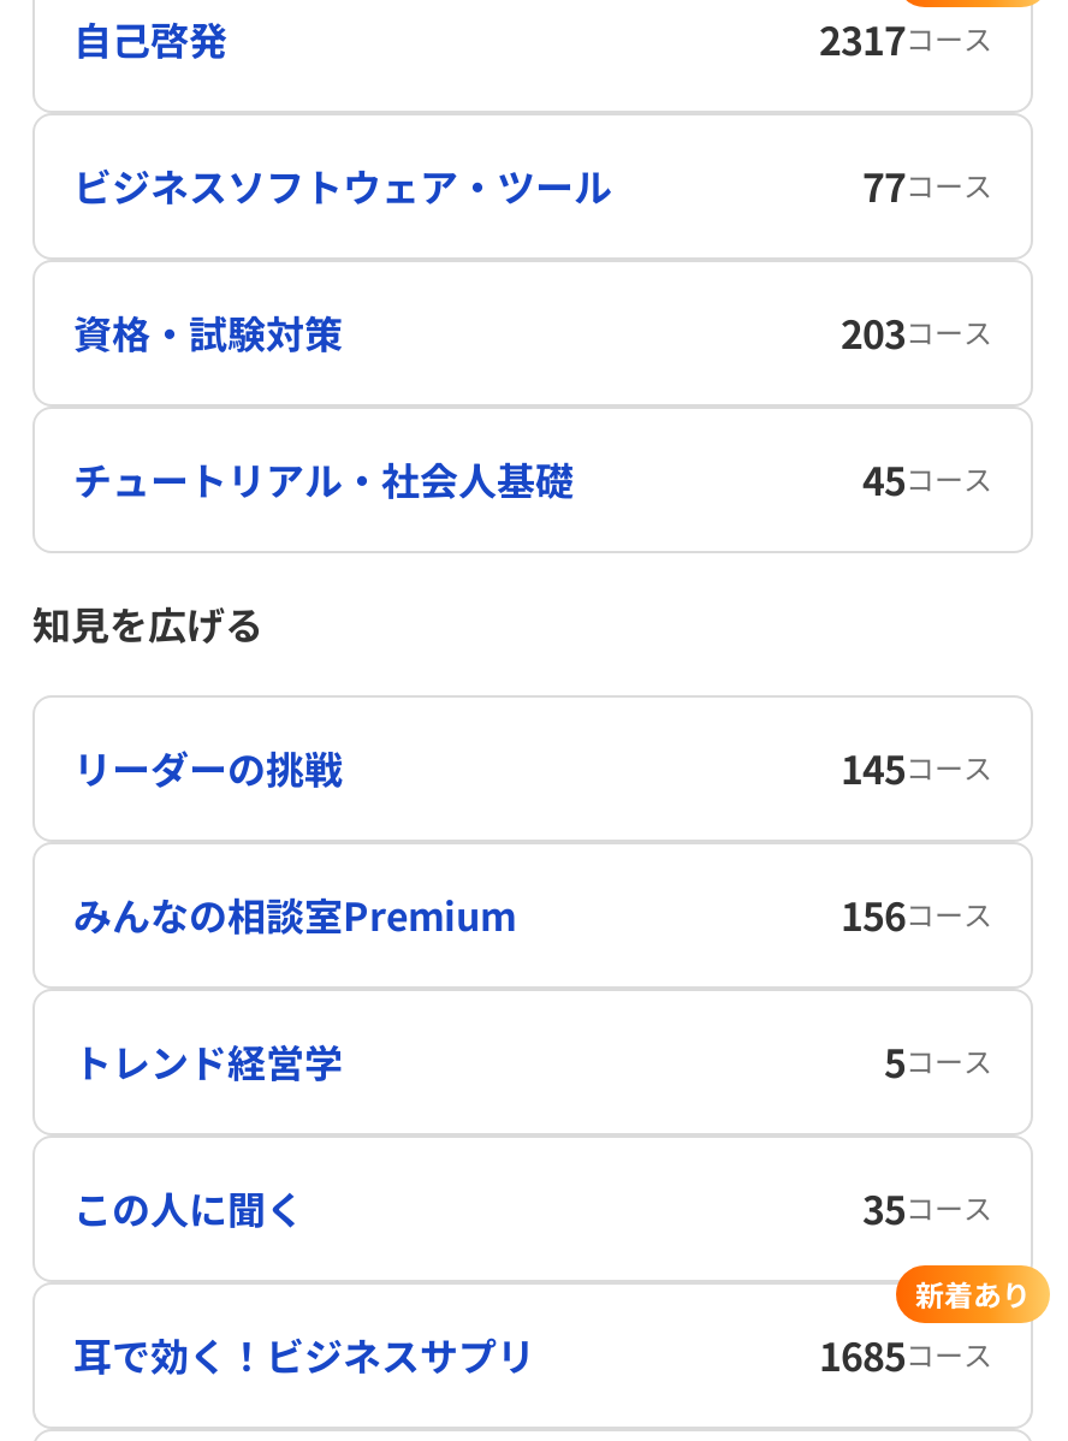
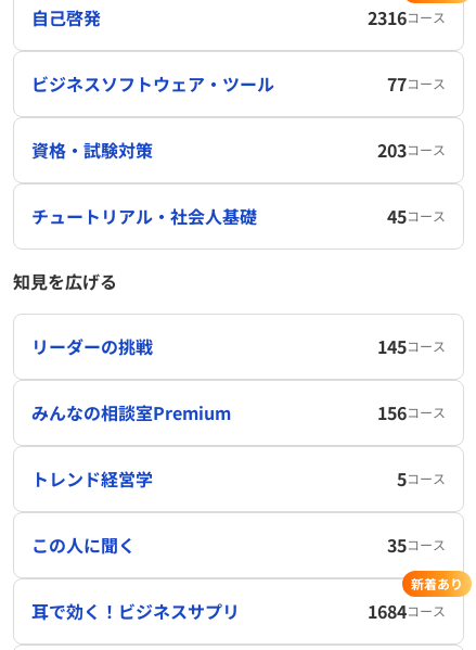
- 2317コース
+ 2316コース

- 1685コース
+ 1684コース
